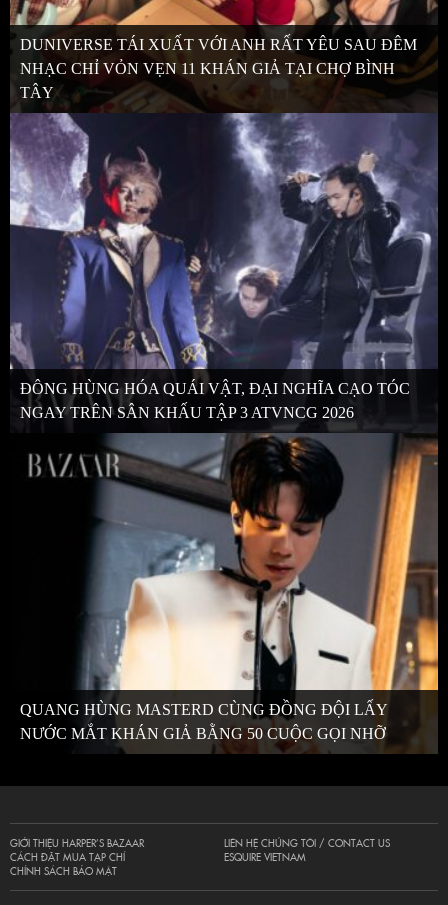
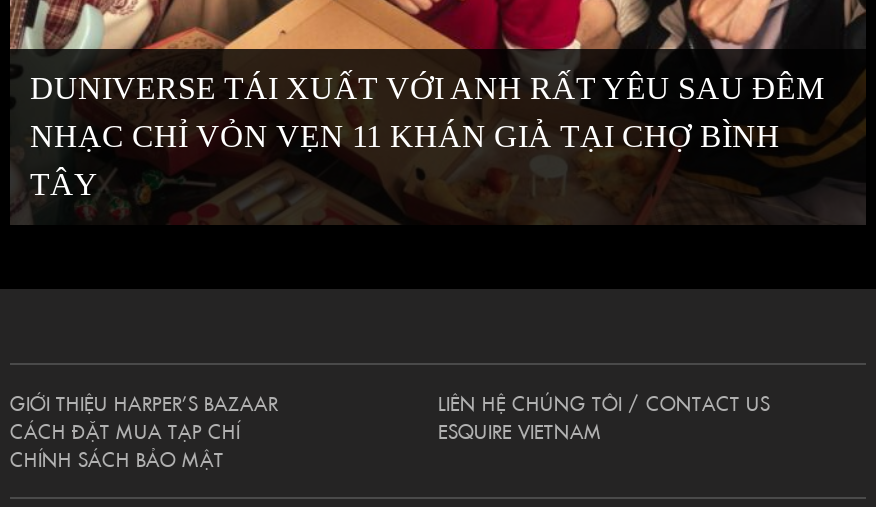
- [image]
- ĐÔNG HÙNG HÓA QUÁI VẬT, ĐẠI NGHĨA CẠO TÓC
- NGAY TRÊN SÂN KHẤU TẬP 3 ATVNCG 2026

- [image]
- QUANG HÙNG MASTERD CÙNG ĐỒNG ĐỘI LẤY
- NƯỚC MẮT KHÁN GIẢ BẰNG 50 CUỘC GỌI NHỠ
